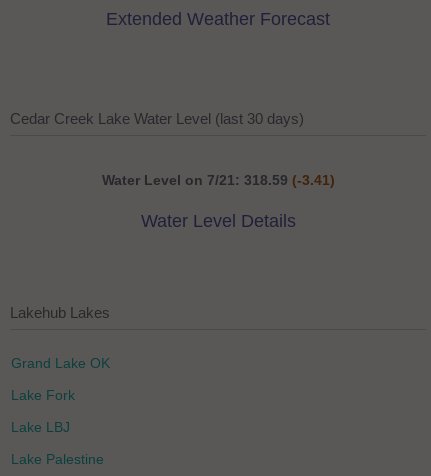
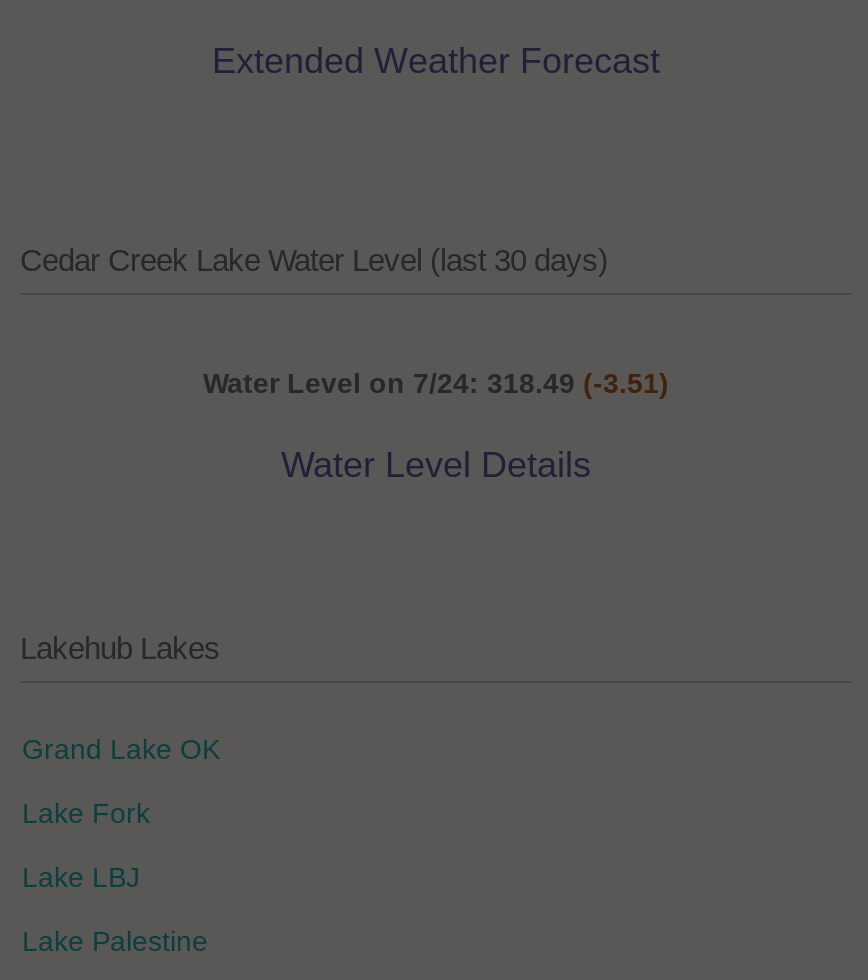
- Water Level on 7/21: 318.59 (-3.41)
+ Water Level on 7/24: 318.49 (-3.51)
